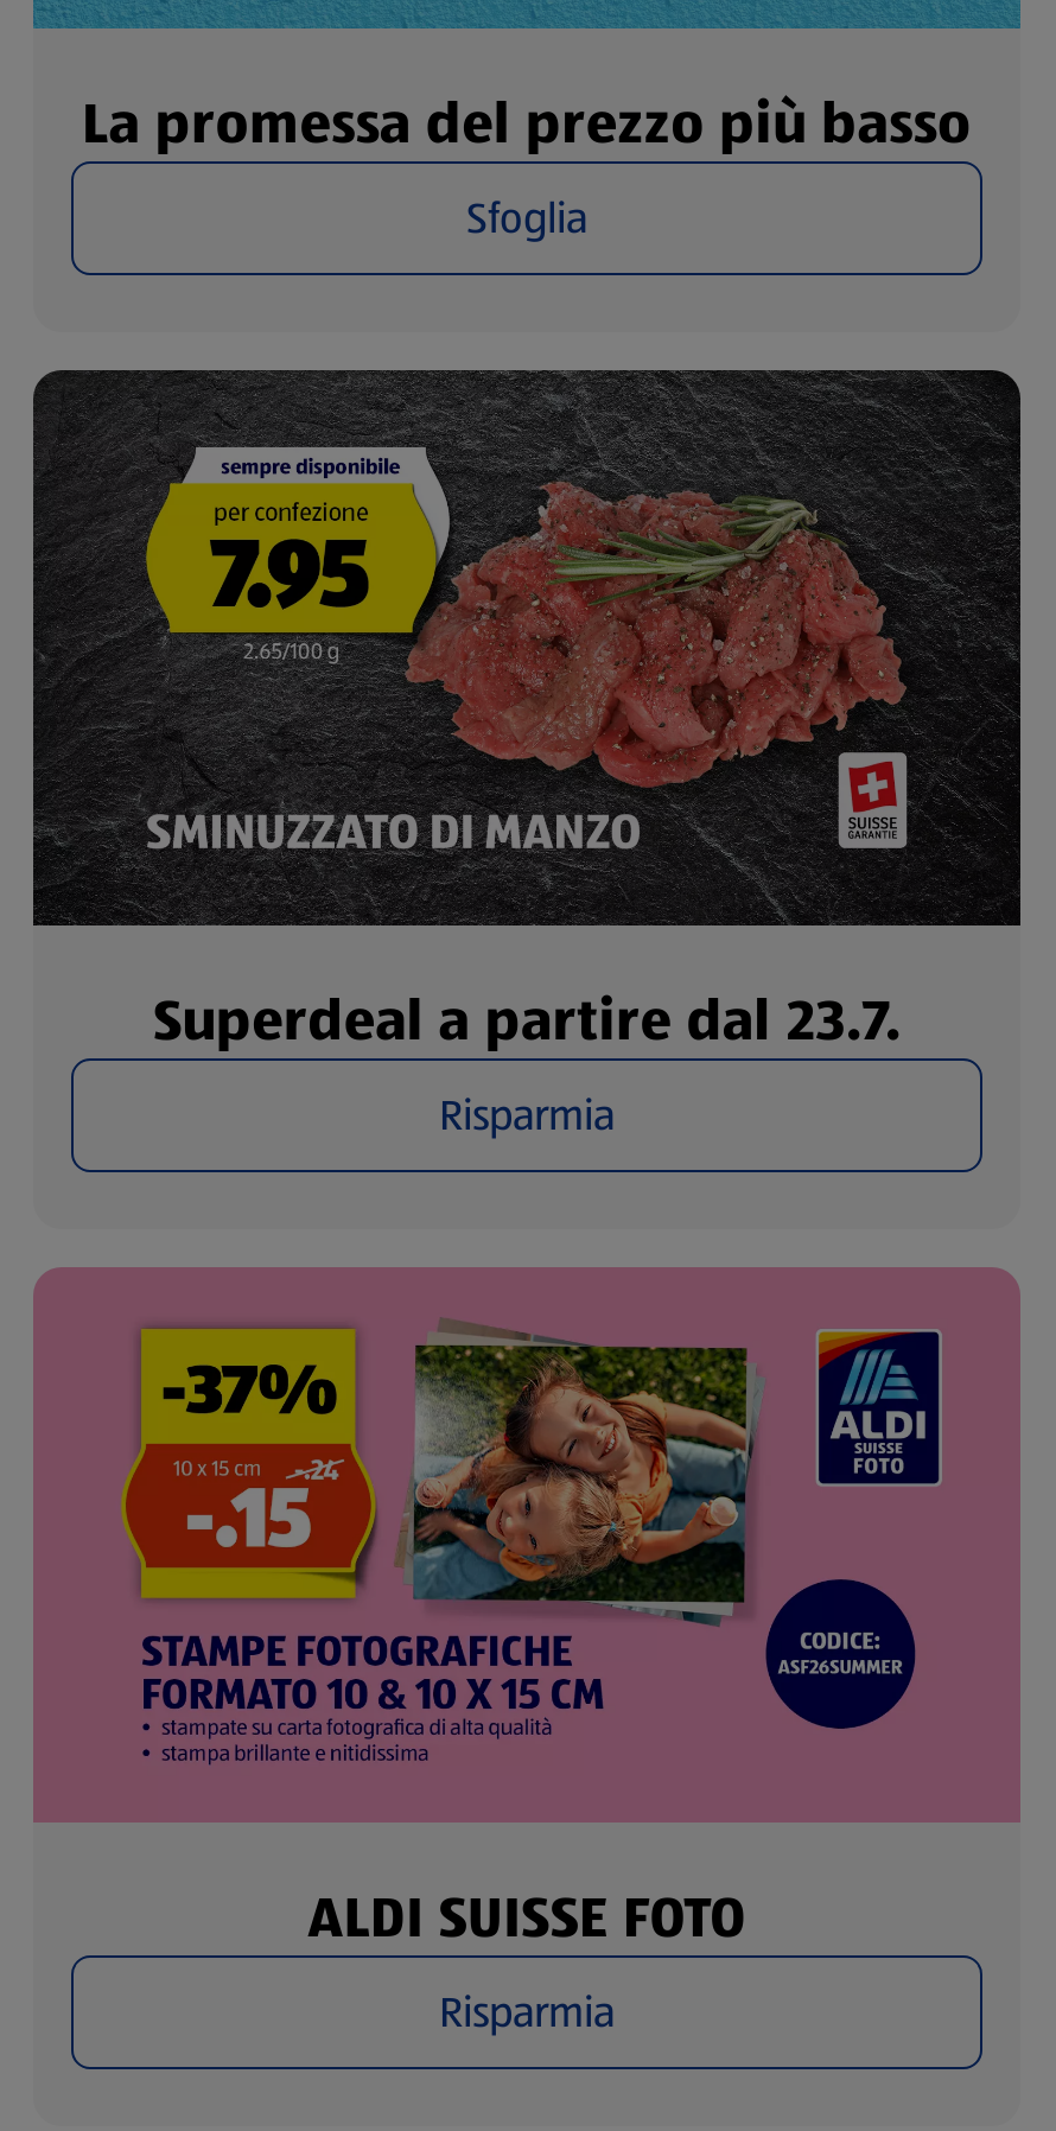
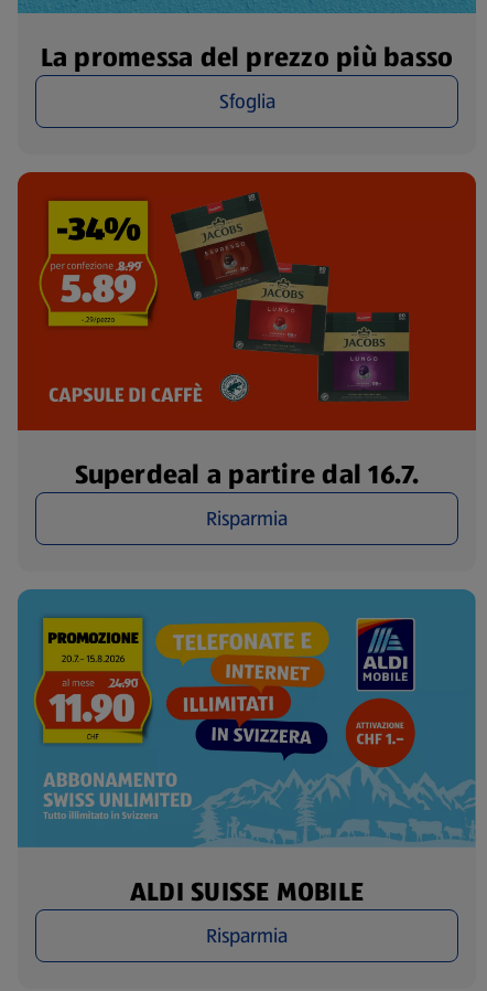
- [image]
- Superdeal a partire dal 23.7.
+ [image]
+ Superdeal a partire dal 16.7.

- [image]
- ALDI SUISSE FOTO
+ [image]
+ ALDI SUISSE MOBILE
